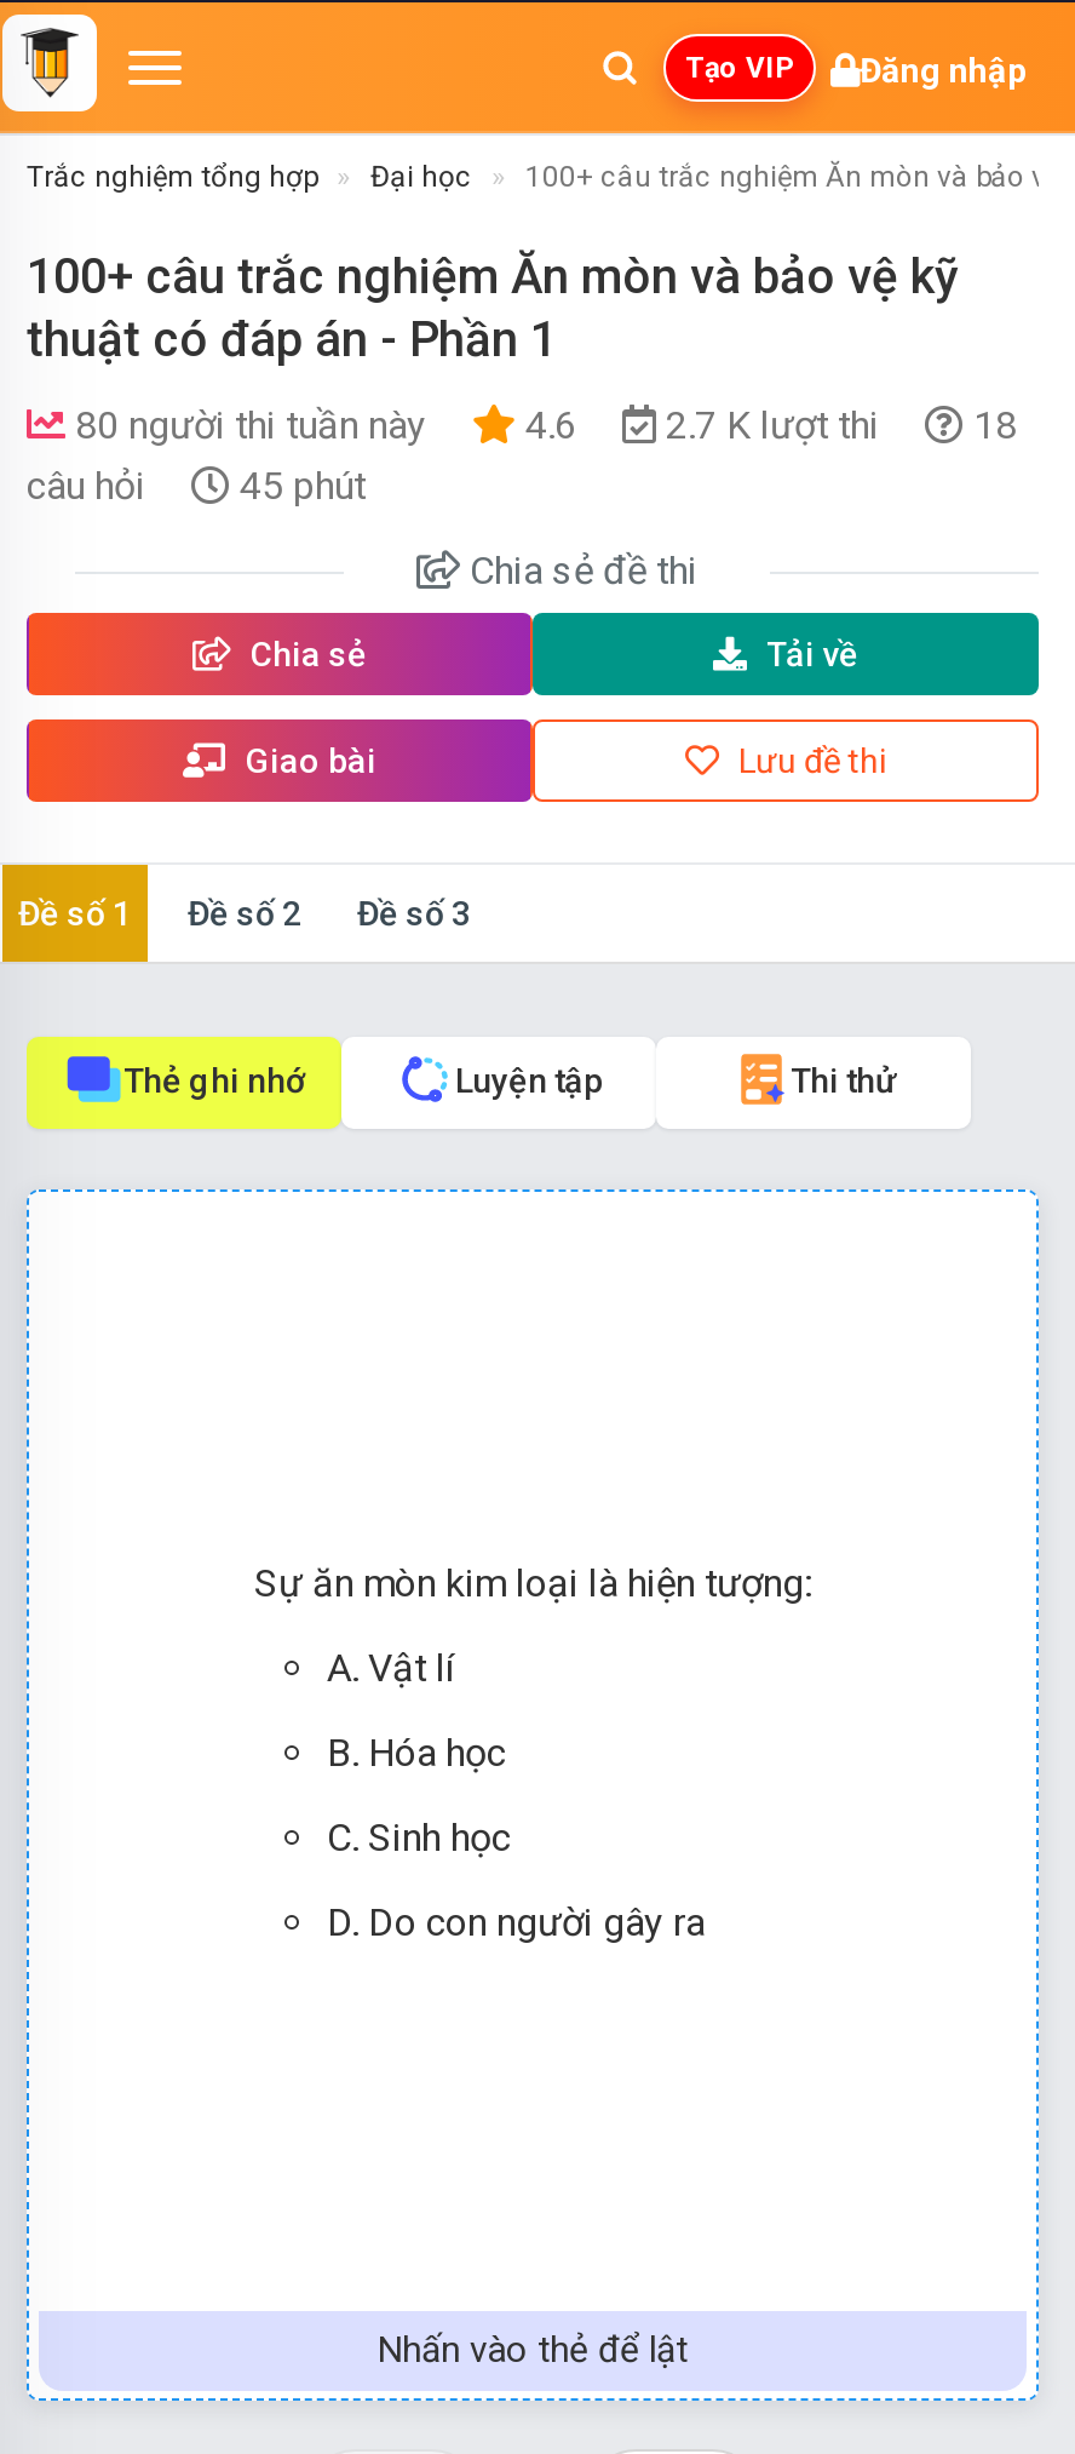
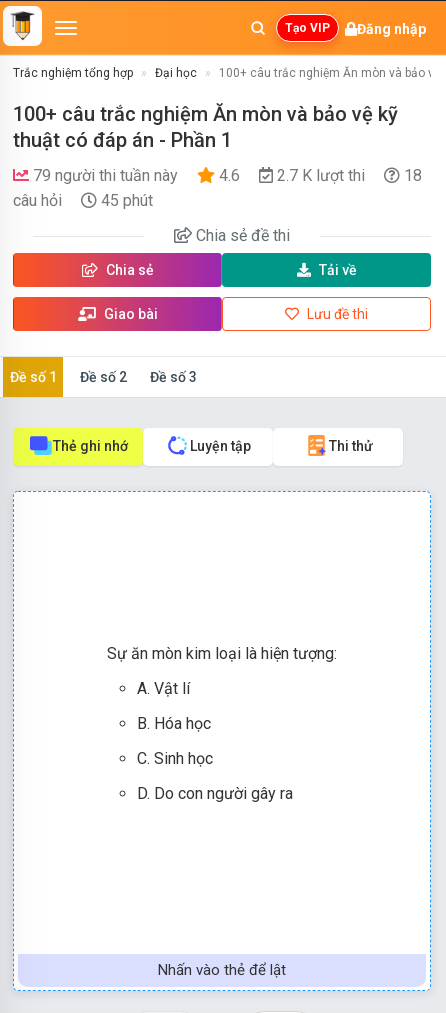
- 80 người thi tuần này
+ 79 người thi tuần này
